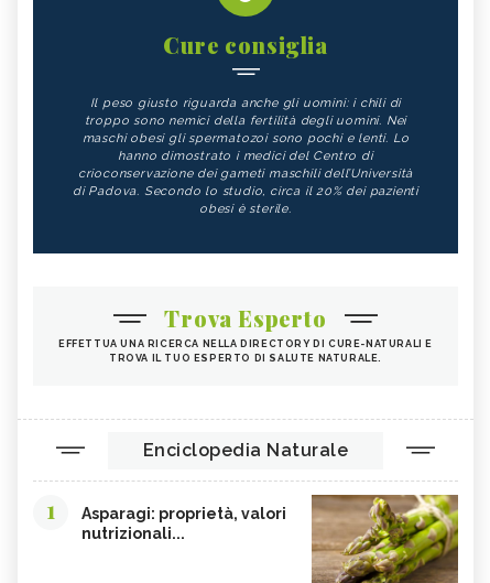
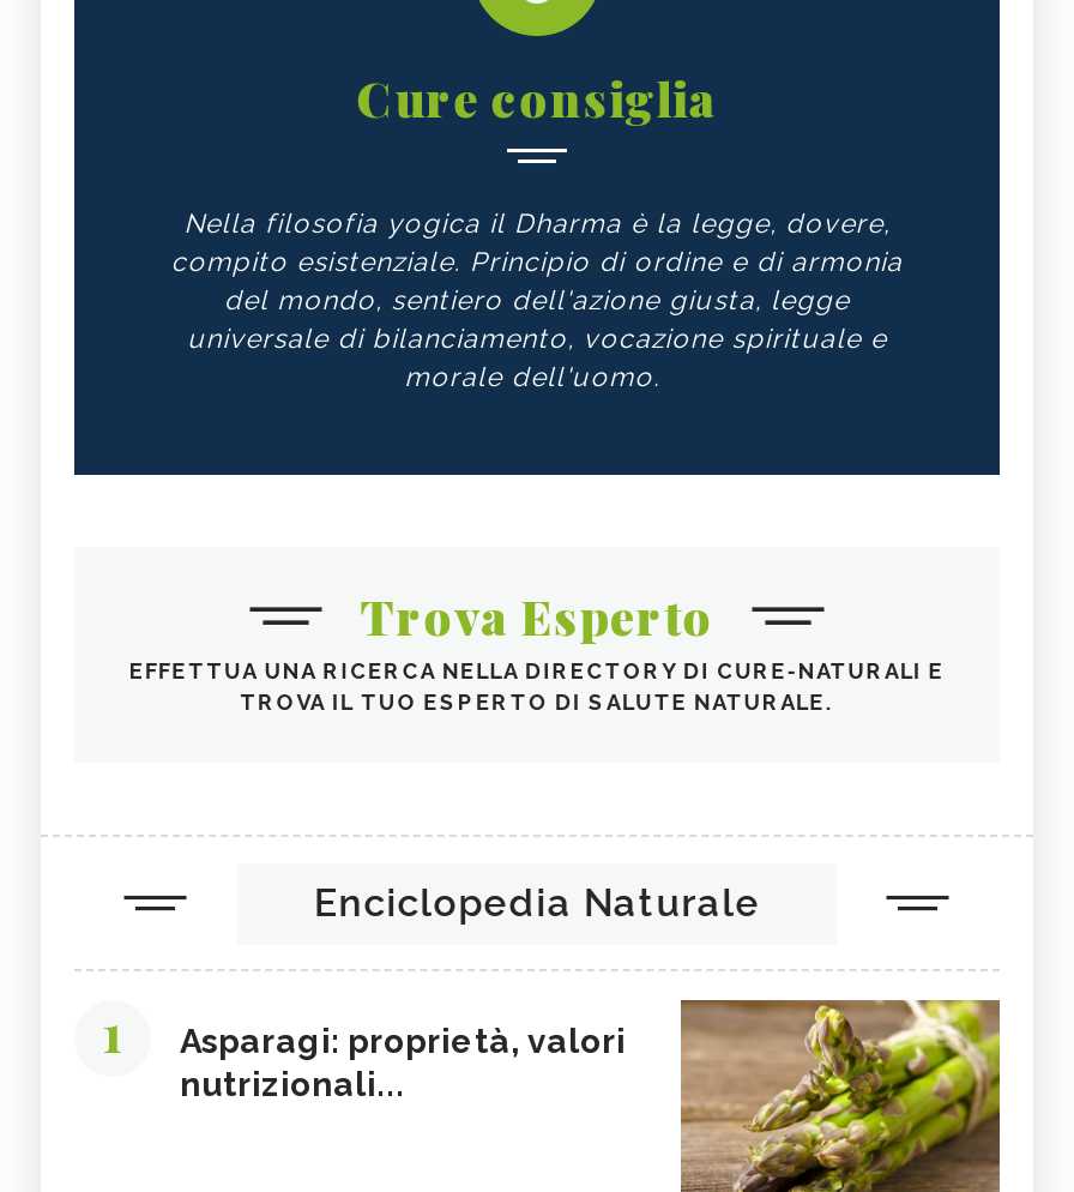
- Il peso giusto riguarda anche gli uomini: i chili di
- troppo sono nemici della fertilità degli uomini. Nei
- maschi obesi gli spermatozoi sono pochi e lenti. Lo
- hanno dimostrato i medici del Centro di
- crioconservazione dei gameti maschili dell’Università
- di Padova. Secondo lo studio, circa il 20% dei pazienti
- obesi è sterile.
+ Nella filosofia yogica il Dharma è la legge, dovere,
+ compito esistenziale. Principio di ordine e di armonia
+ del mondo, sentiero dell'azione giusta, legge
+ universale di bilanciamento, vocazione spirituale e
+ morale dell'uomo.
